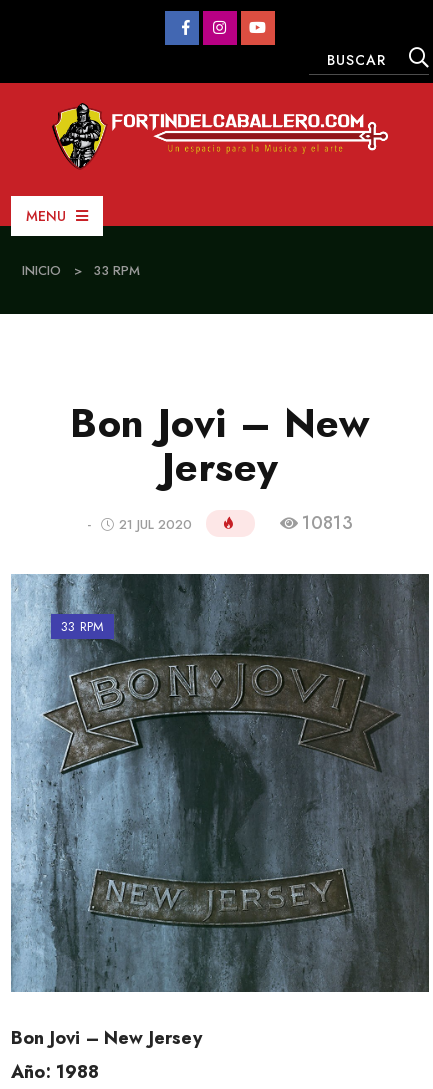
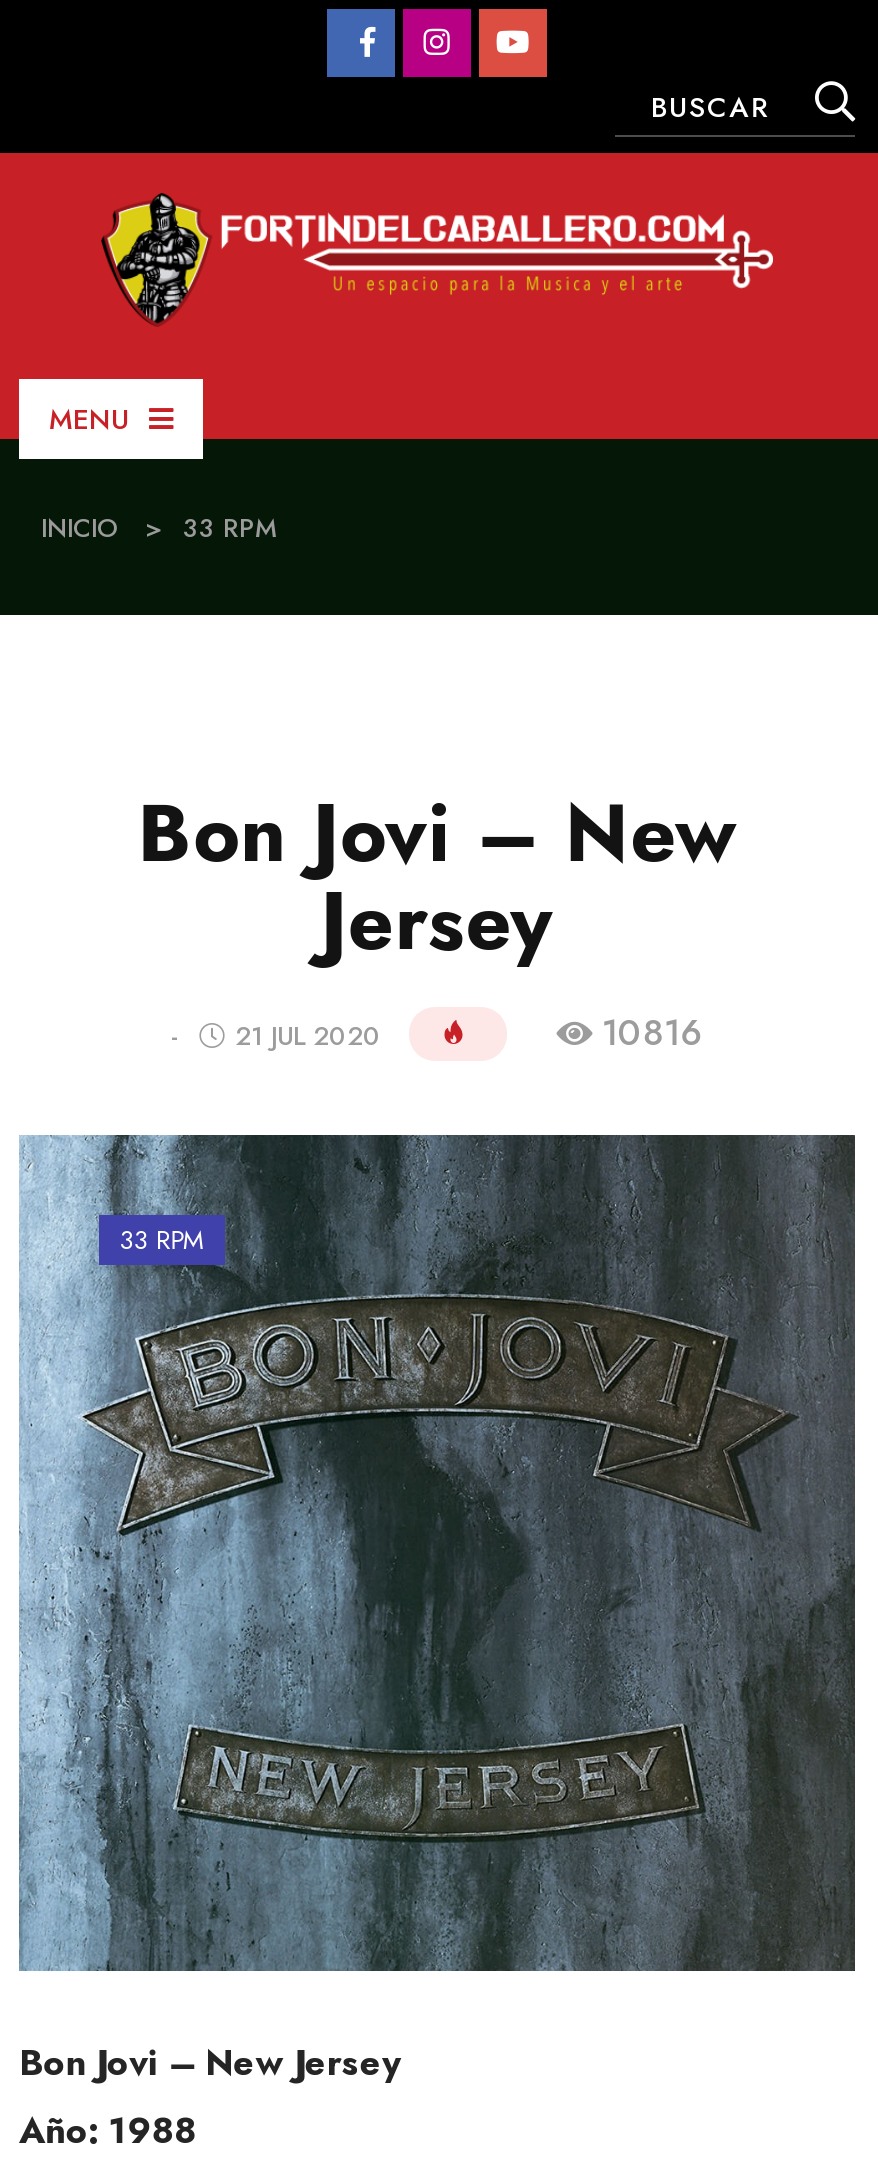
- 10813
+ 10816
